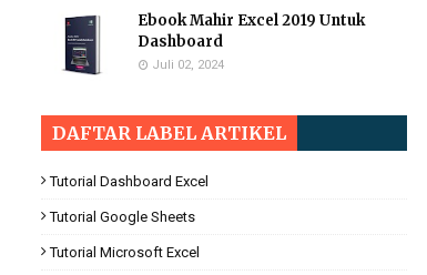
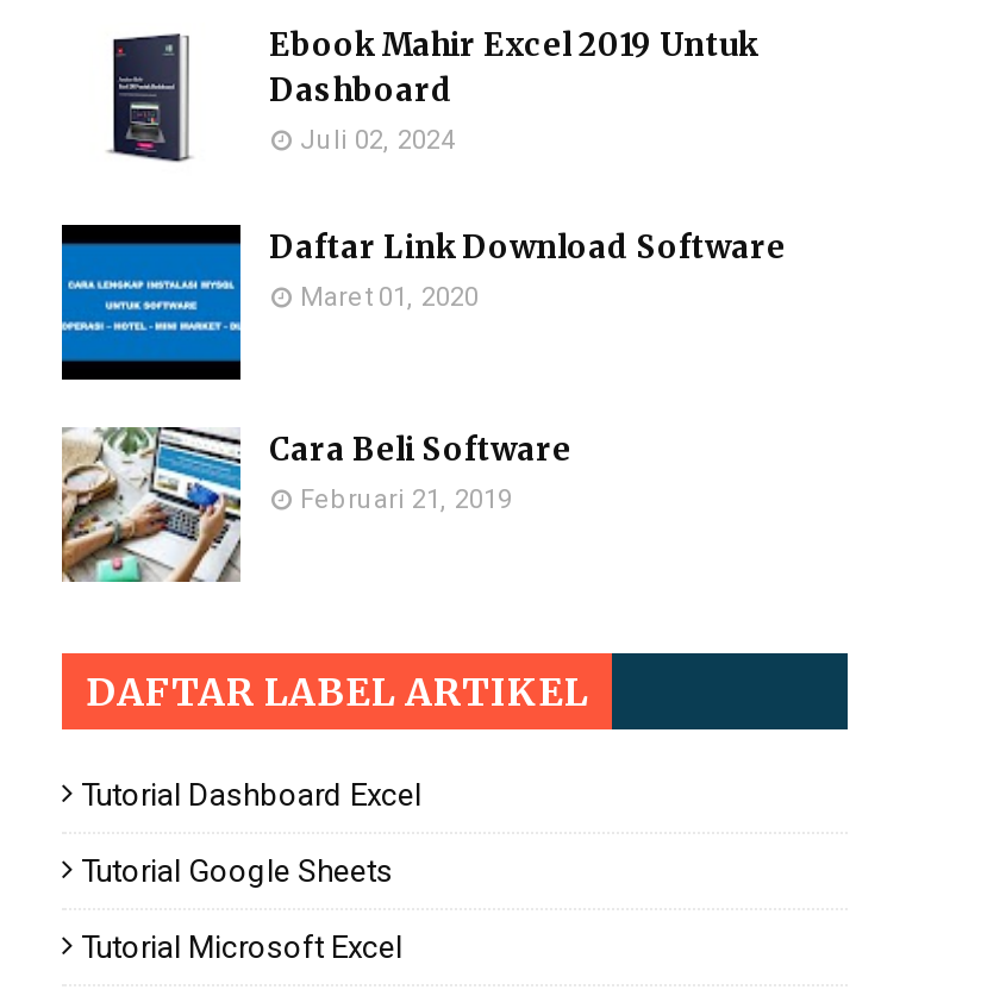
+ [image]
+ Daftar Link Download Software
+ Maret 01, 2020

+ [image]
+ Cara Beli Software
+ Februari 21, 2019
